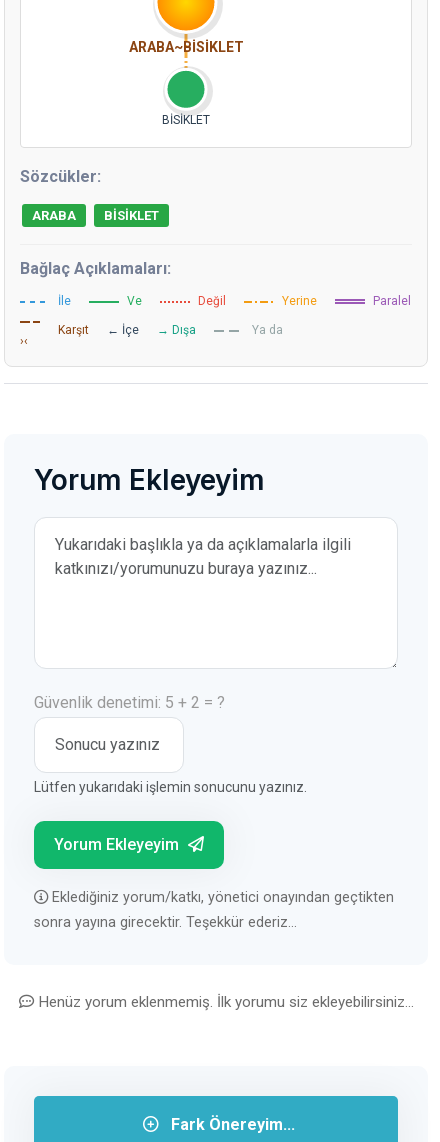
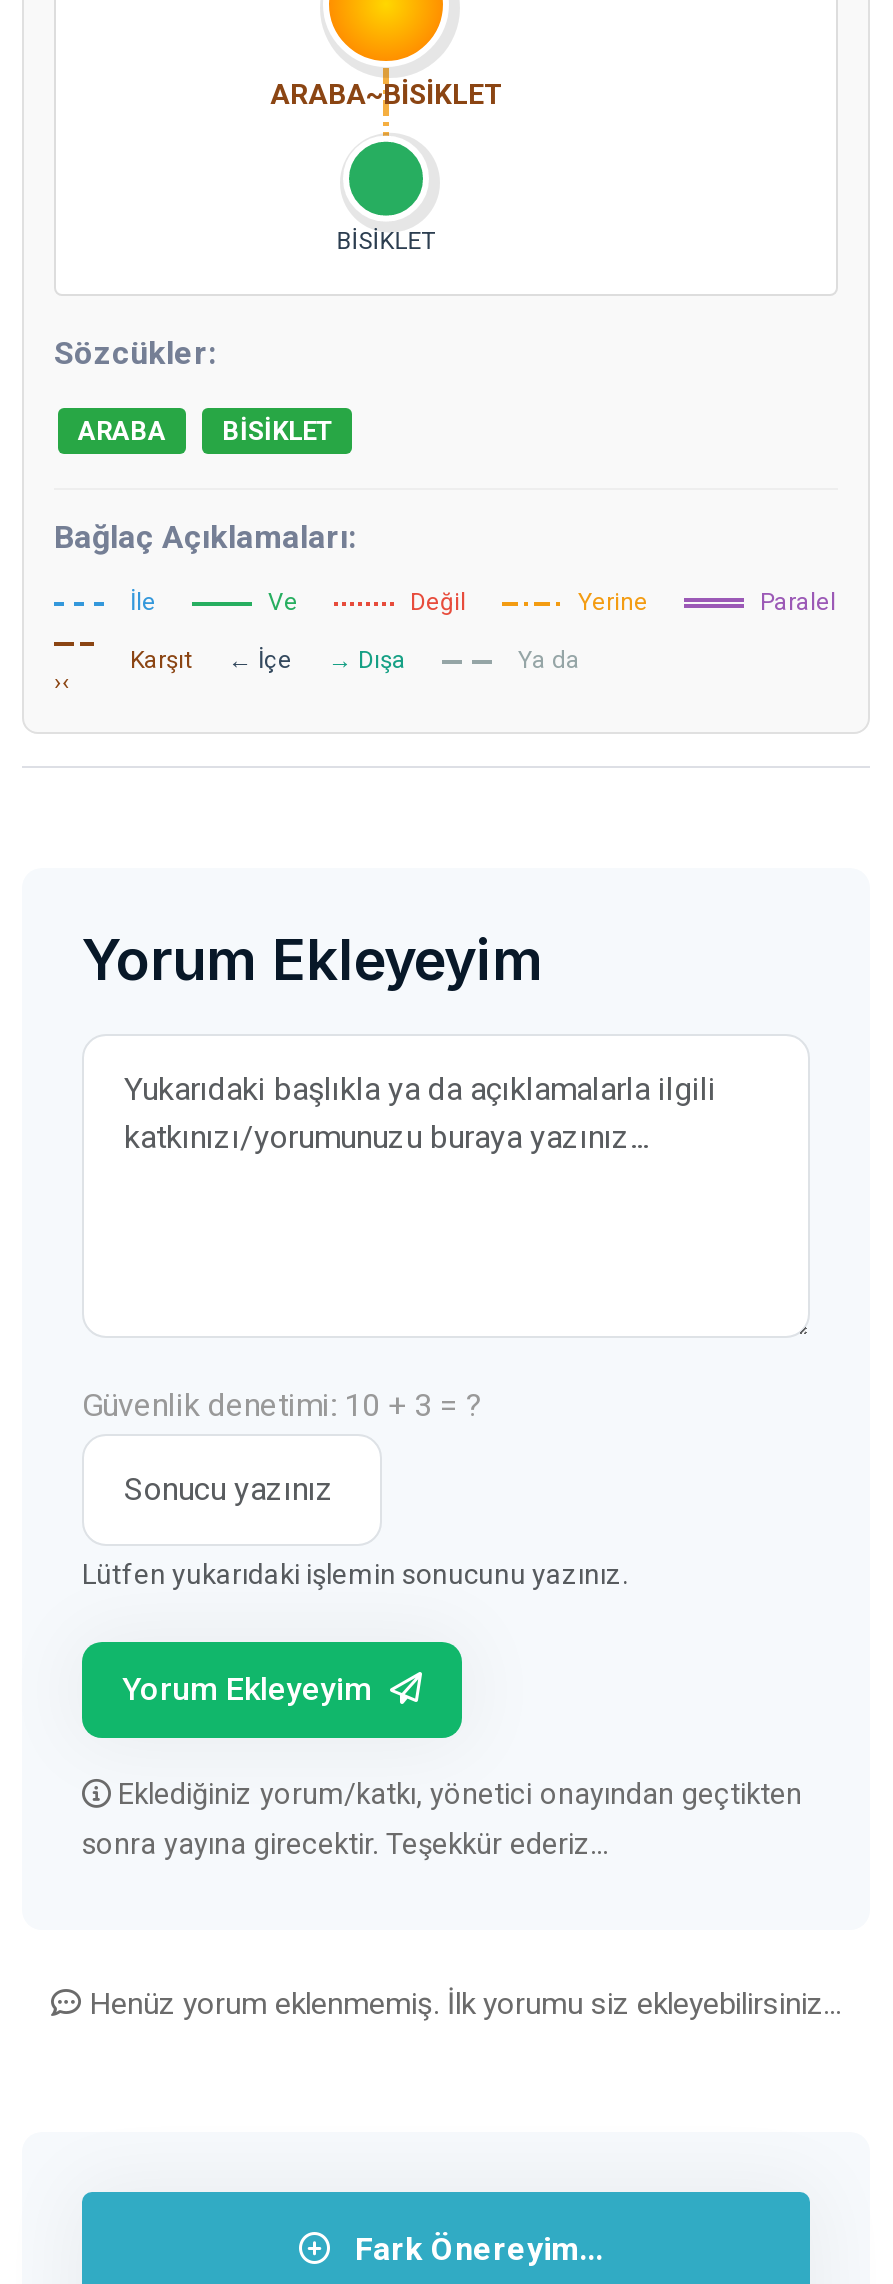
- Güvenlik denetimi: 5 + 2 = ?
+ Güvenlik denetimi: 10 + 3 = ?
